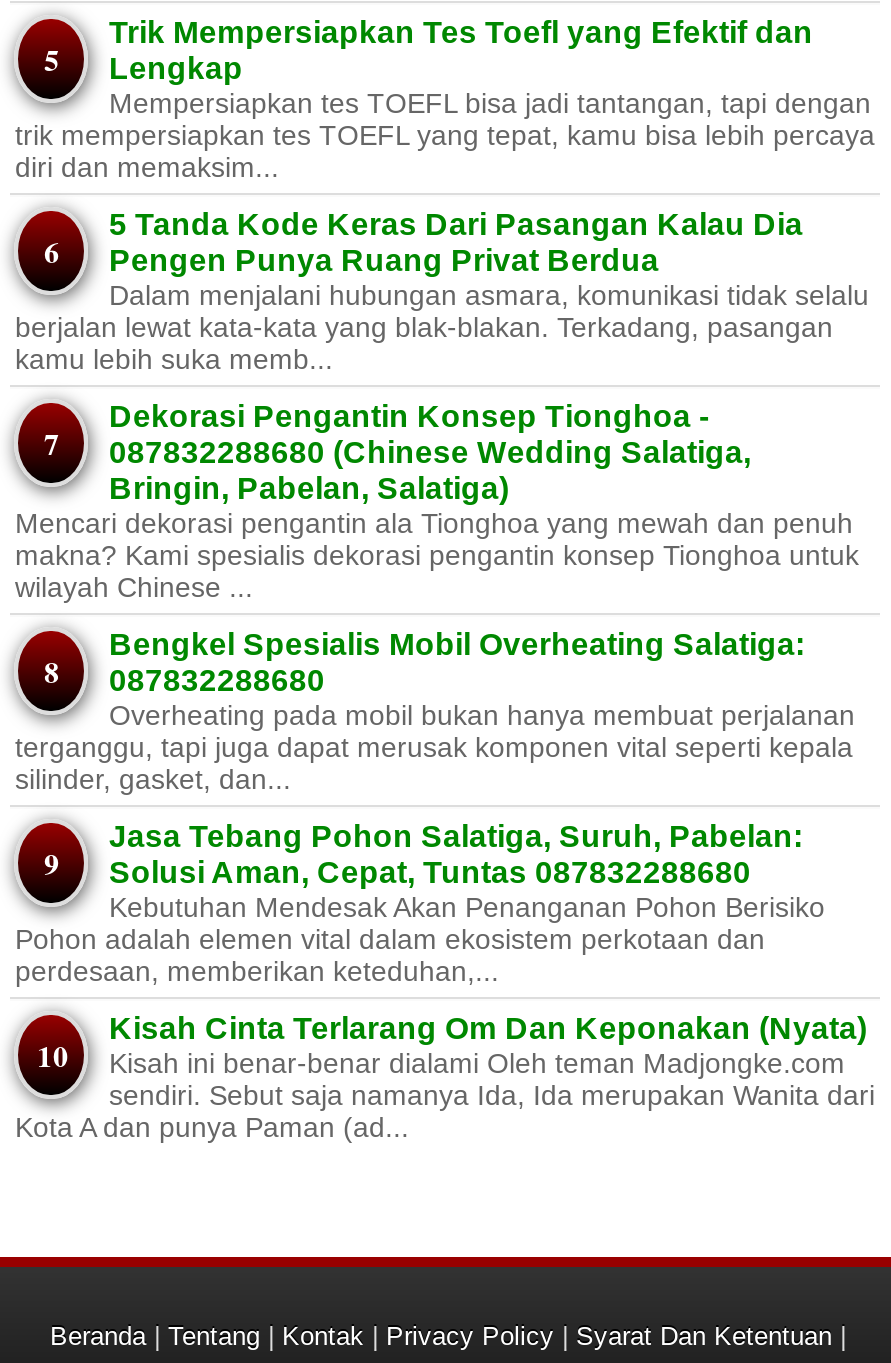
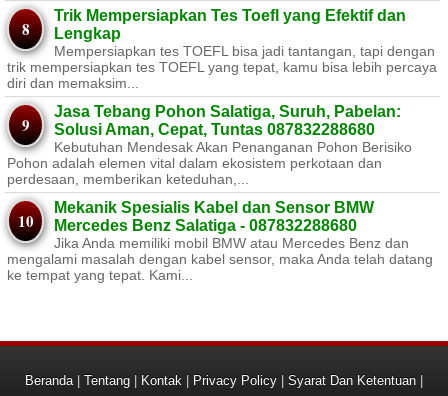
- 5 Tanda Kode Keras Dari Pasangan Kalau Dia
- Pengen Punya Ruang Privat Berdua
- Dalam menjalani hubungan asmara, komunikasi tidak selalu
- berjalan lewat kata-kata yang blak-blakan. Terkadang, pasangan
- kamu lebih suka memb...
- Dekorasi Pengantin Konsep Tionghoa -
- 087832288680 (Chinese Wedding Salatiga,
- Bringin, Pabelan, Salatiga)
- Mencari dekorasi pengantin ala Tionghoa yang mewah dan penuh
- makna? Kami spesialis dekorasi pengantin konsep Tionghoa untuk
- wilayah Chinese ...
- Bengkel Spesialis Mobil Overheating Salatiga:
- 087832288680
- Overheating pada mobil bukan hanya membuat perjalanan
- terganggu, tapi juga dapat merusak komponen vital seperti kepala
- silinder, gasket, dan...

moved up: Jasa Tebang Pohon Salatiga, Suruh, Pabelan: | Solusi Aman, Cepat, Tuntas 087832288680 | Kebutuhan Mendesak Akan Penanganan Pohon Berisiko | Pohon adalah elemen vital dalam ekosistem perkotaan dan | perdesaan, memberikan keteduhan,...

- Kisah Cinta Terlarang Om Dan Keponakan (Nyata)
- Kisah ini benar-benar dialami Oleh teman Madjongke.com
- sendiri. Sebut saja namanya Ida, Ida merupakan Wanita dari
- Kota A dan punya Paman (ad...
+ Mekanik Spesialis Kabel dan Sensor BMW
+ Mercedes Benz Salatiga - 087832288680
+ Jika Anda memiliki mobil BMW atau Mercedes Benz dan
+ mengalami masalah dengan kabel sensor, maka Anda telah datang
+ ke tempat yang tepat. Kami...
